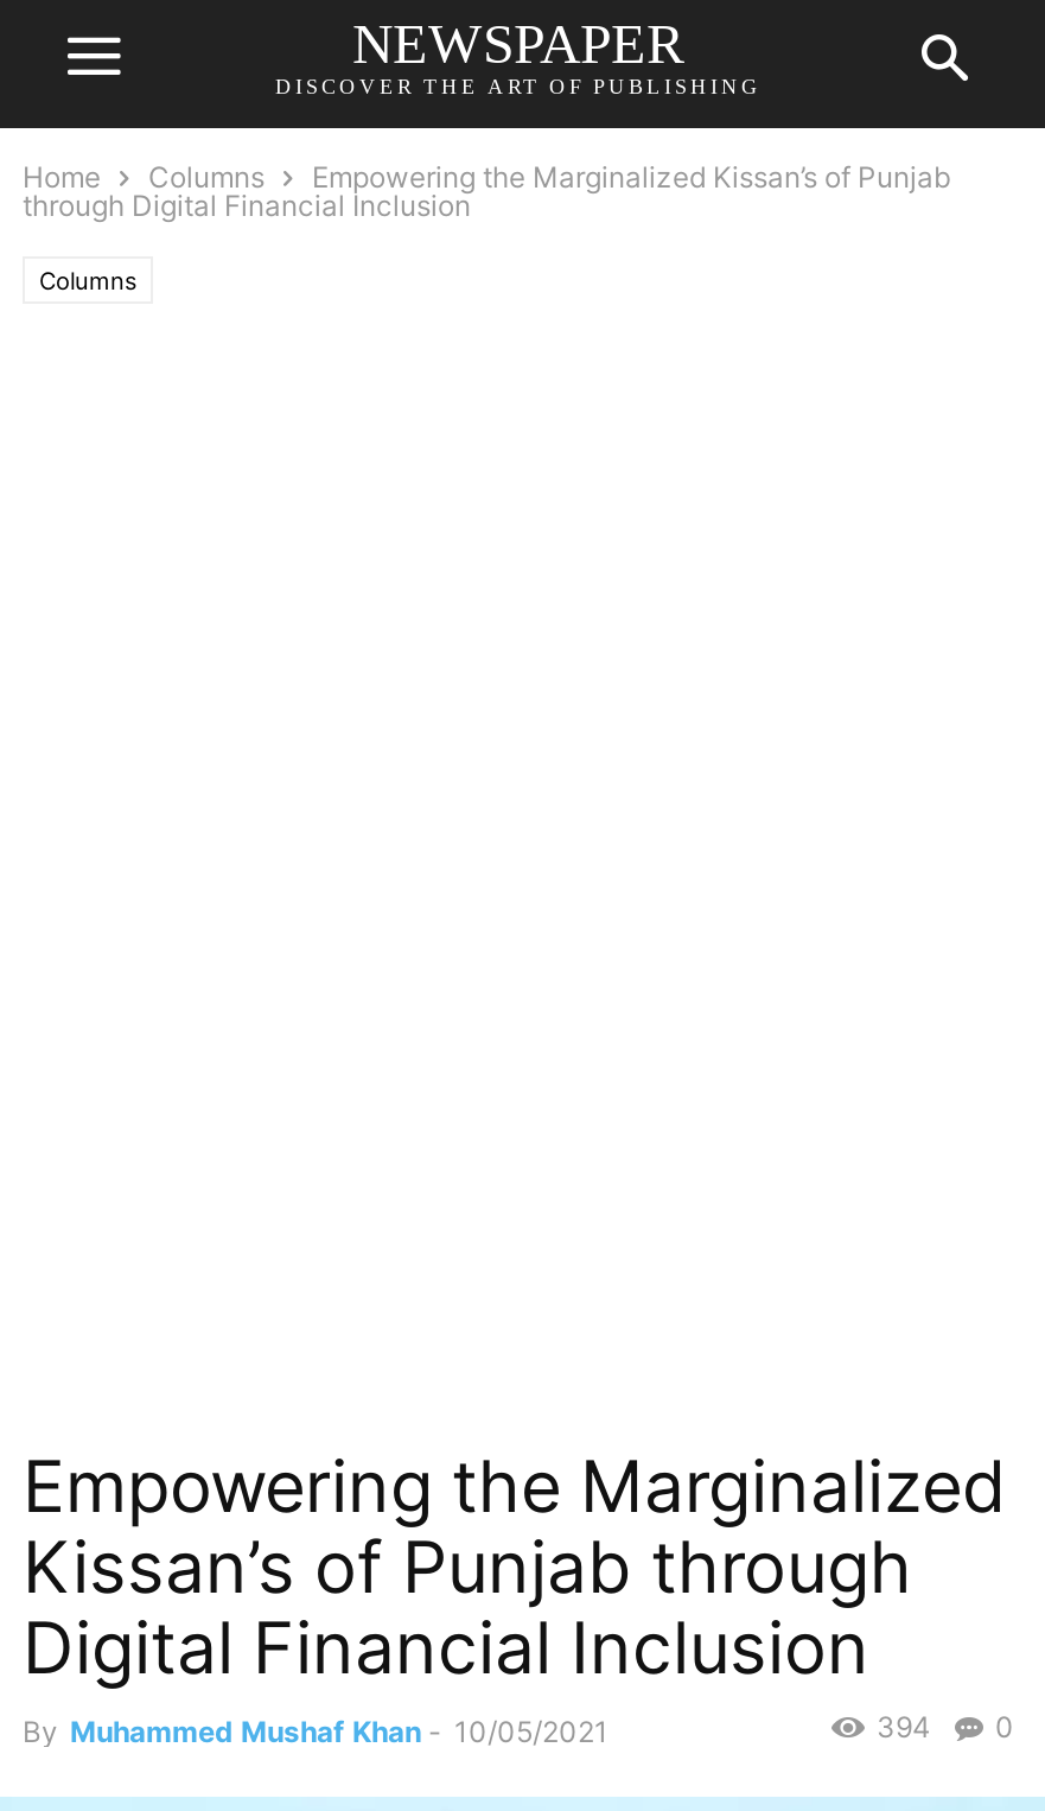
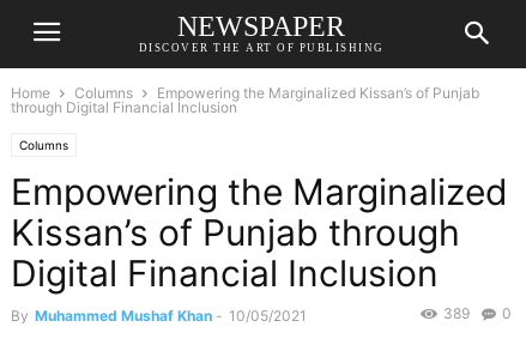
- 394 0
+ 389 0
